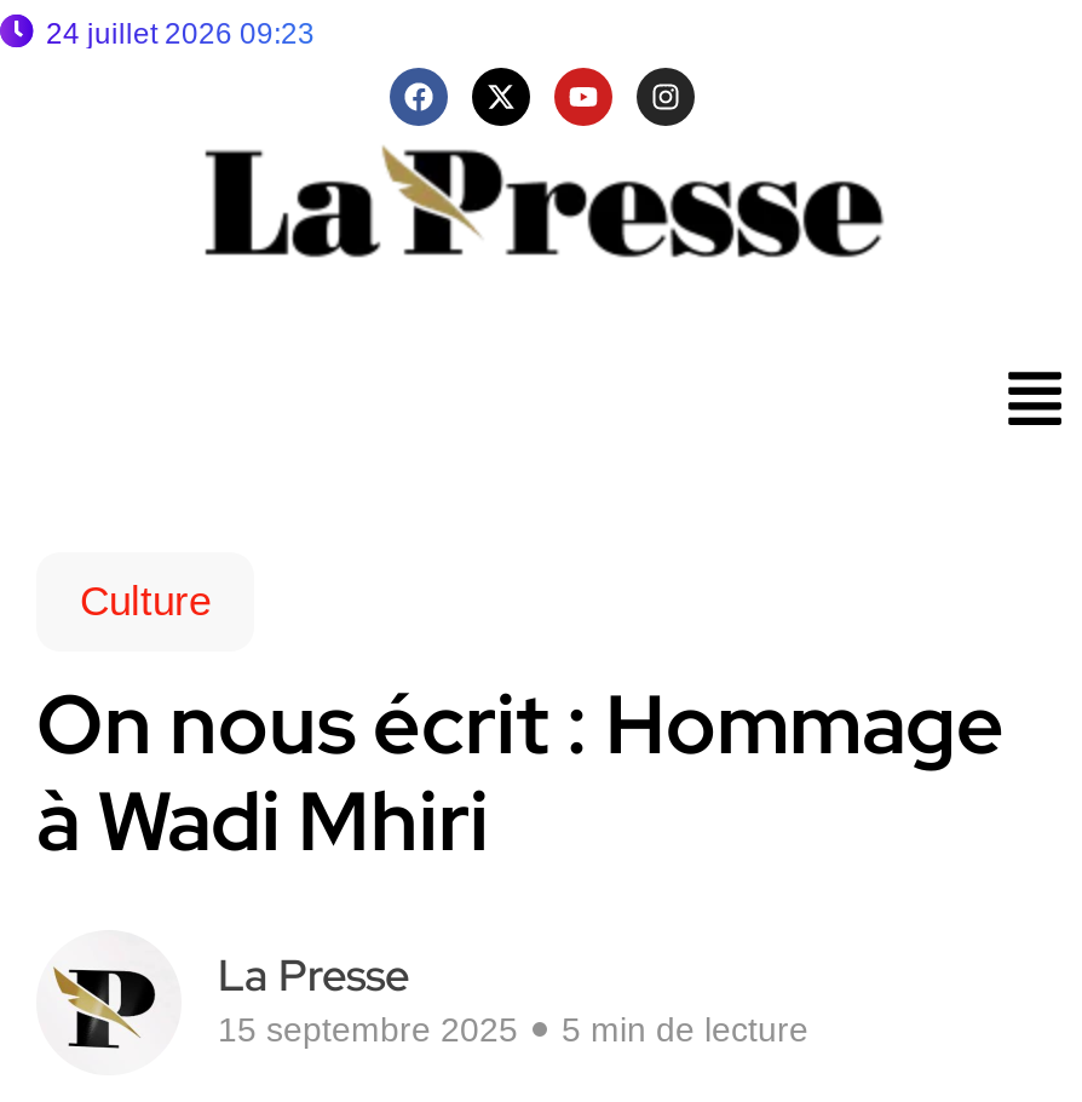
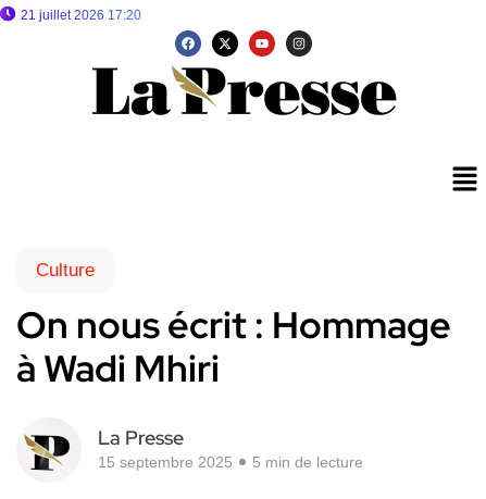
- 24 juillet 2026 09:23
+ 21 juillet 2026 17:20
